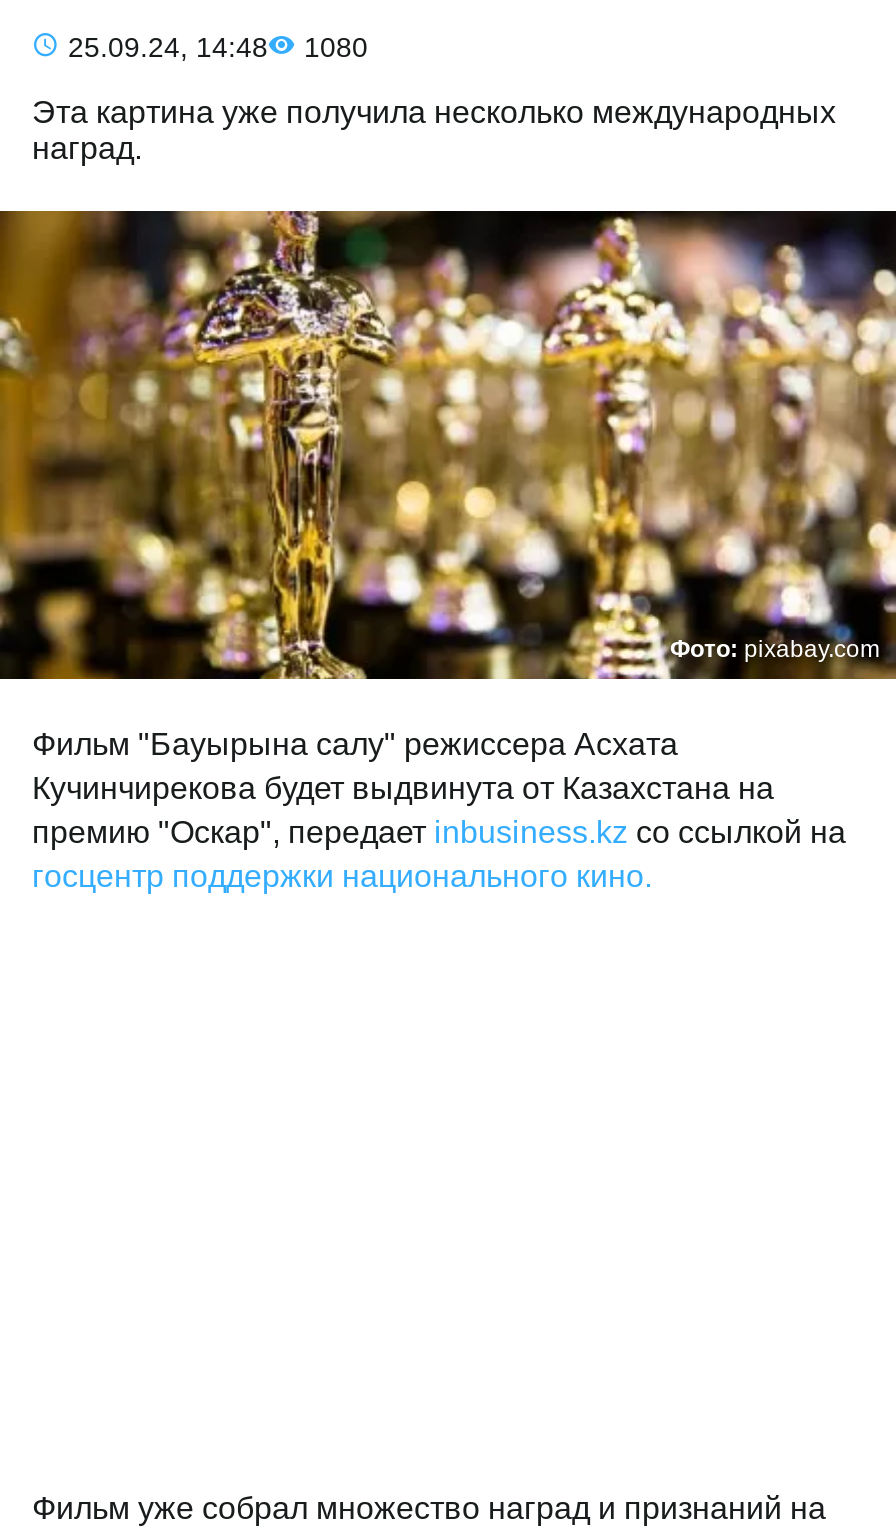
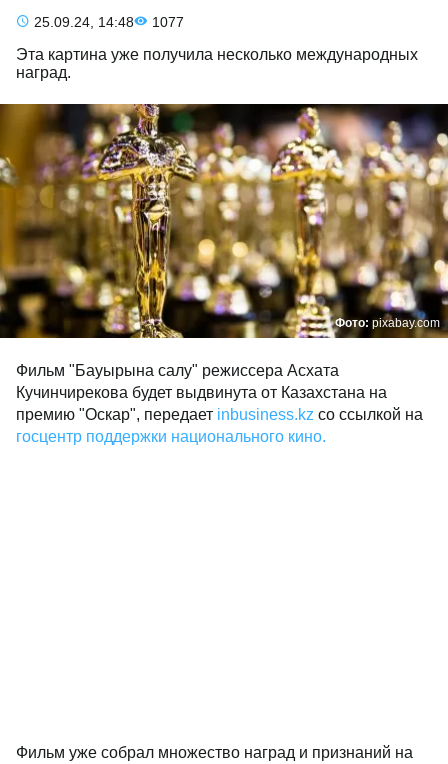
- 25.09.24, 14:48 1080
+ 25.09.24, 14:48 1077
